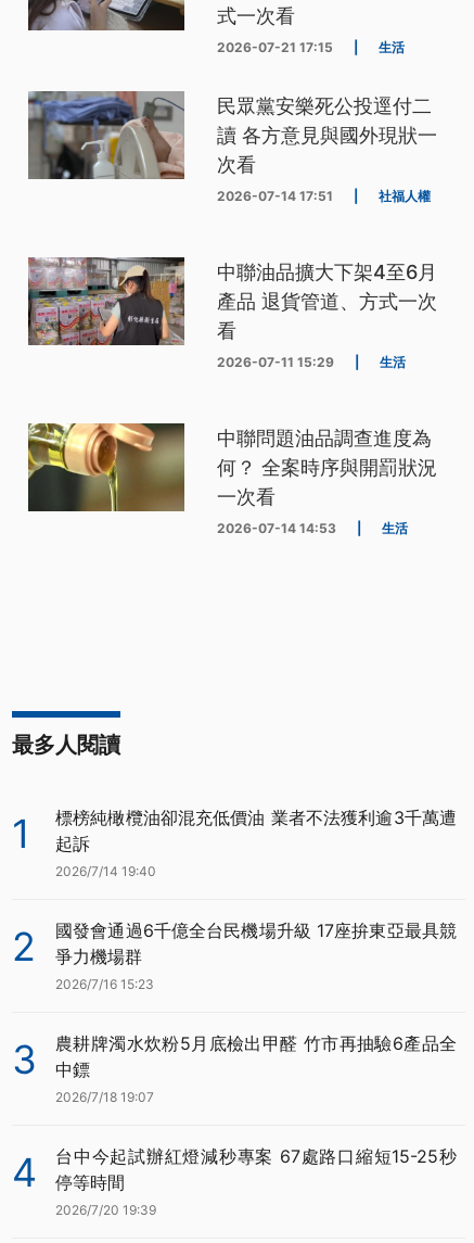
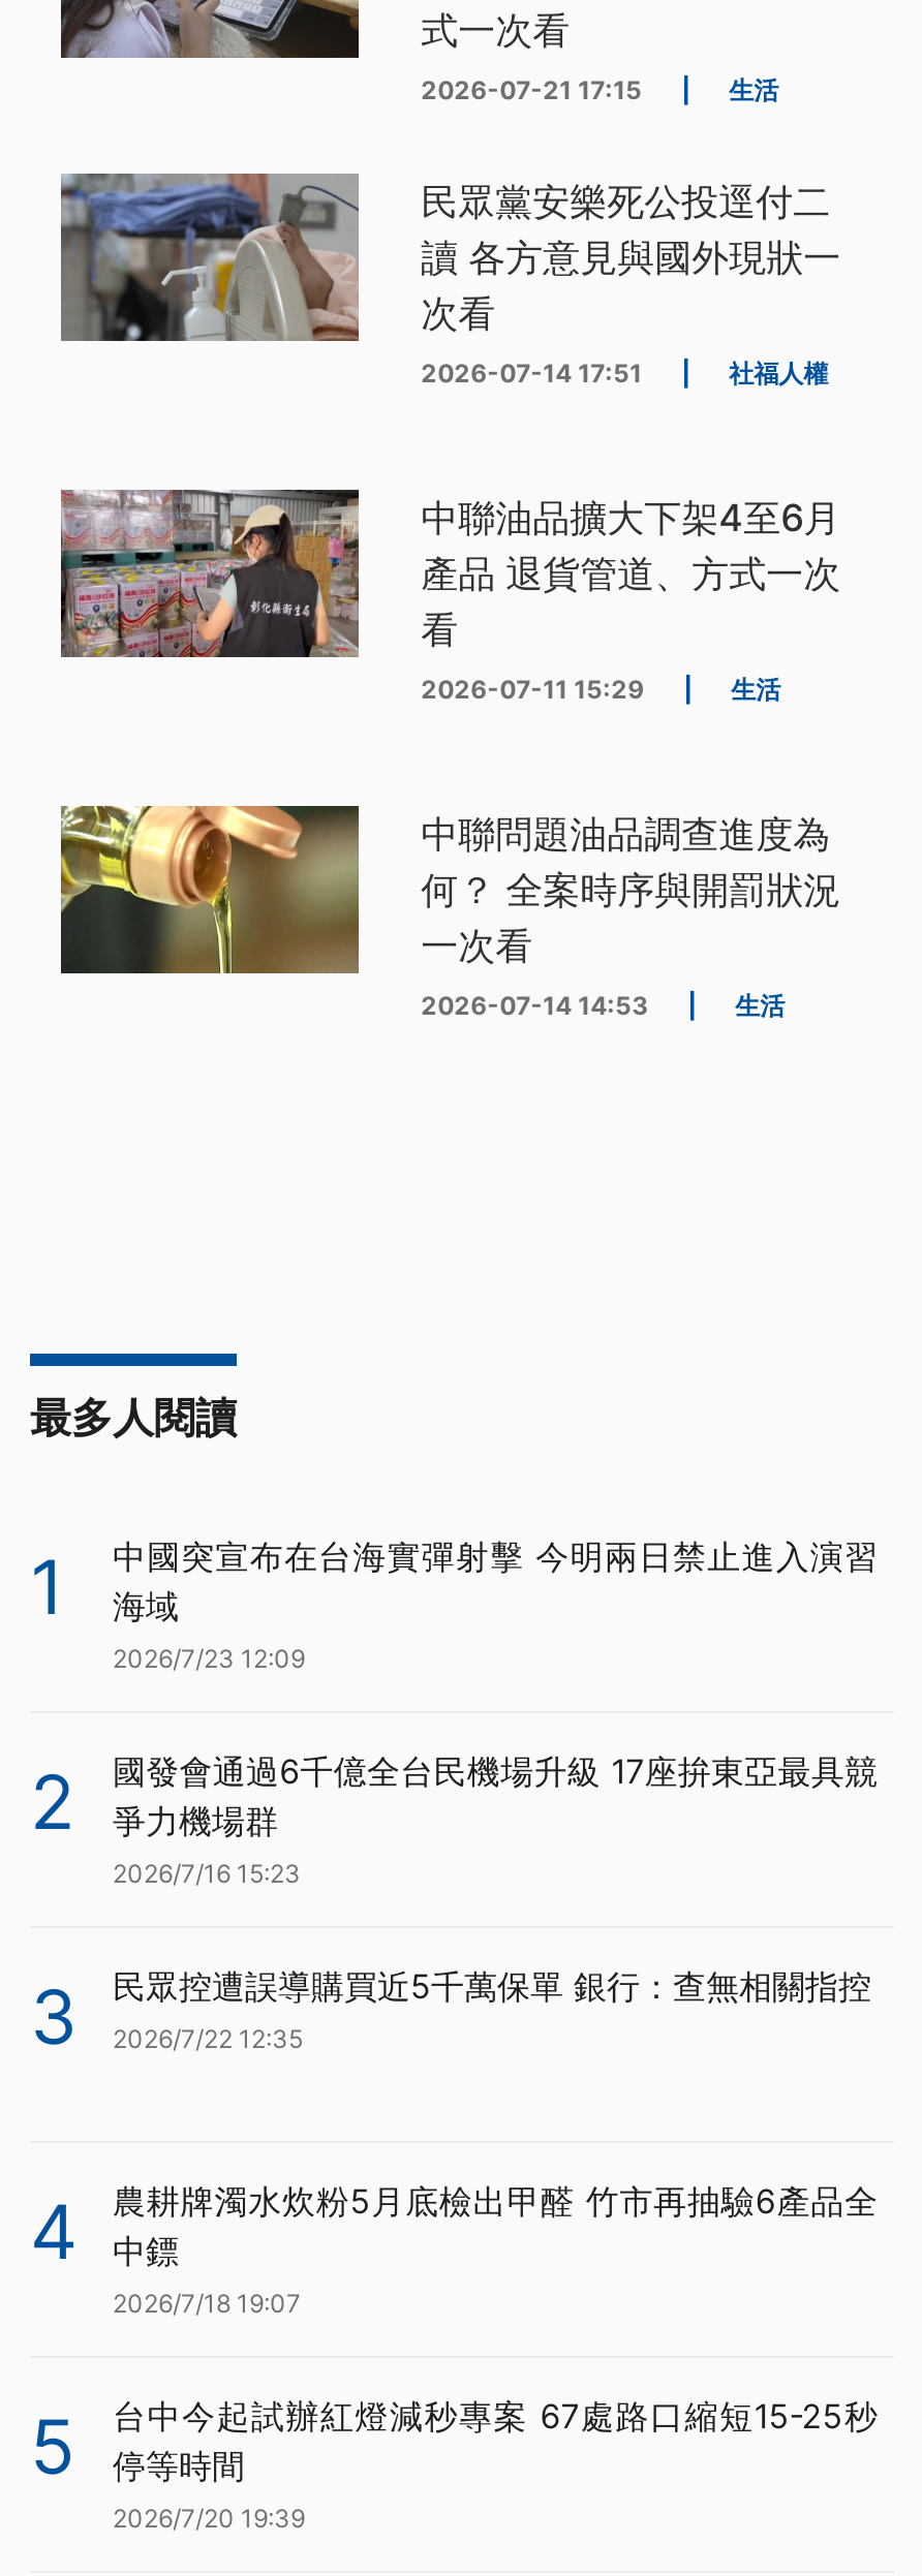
- 標榜純橄欖油卻混充低價油 業者不法獲利逾3千萬遭
- 起訴
- 2026/7/14 19:40
+ 中國突宣布在台海實彈射擊 今明兩日禁止進入演習
+ 海域
+ 2026/7/23 12:09

+ 民眾控遭誤導購買近5千萬保單 銀行：查無相關指控
+ 2026/7/22 12:35
+ 4

- 4 台中今起試辦紅燈減秒專案 67處路口縮短15-25秒 停等時間
+ 5 台中今起試辦紅燈減秒專案 67處路口縮短15-25秒 停等時間
